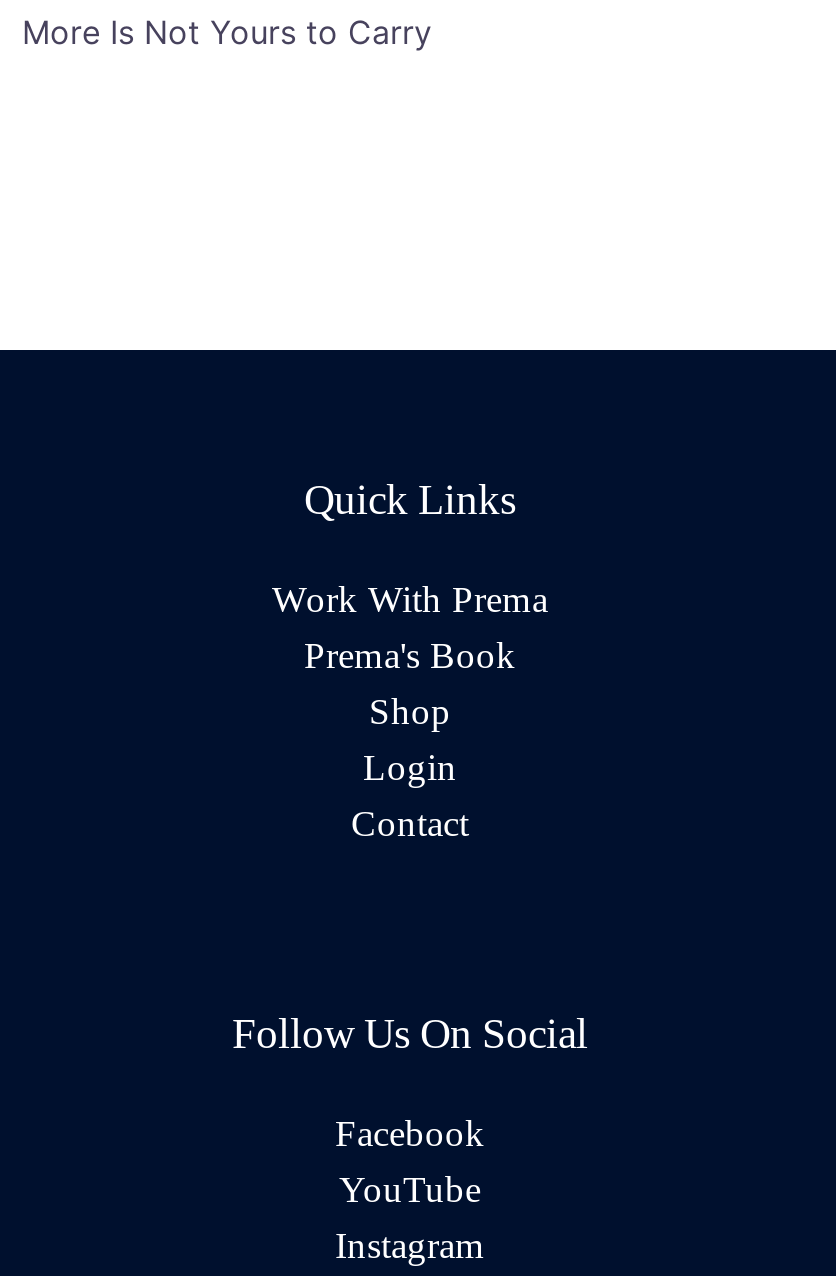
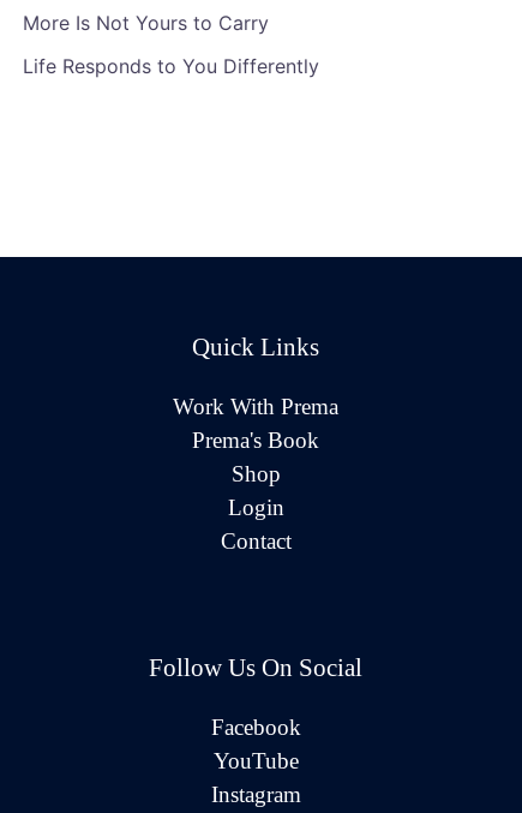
+ Life Responds to You Differently
